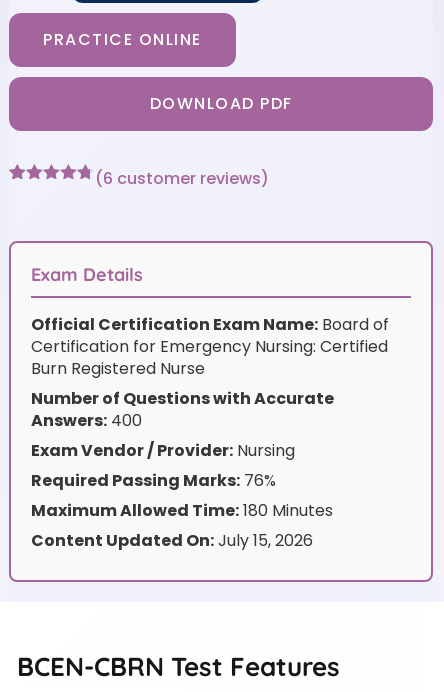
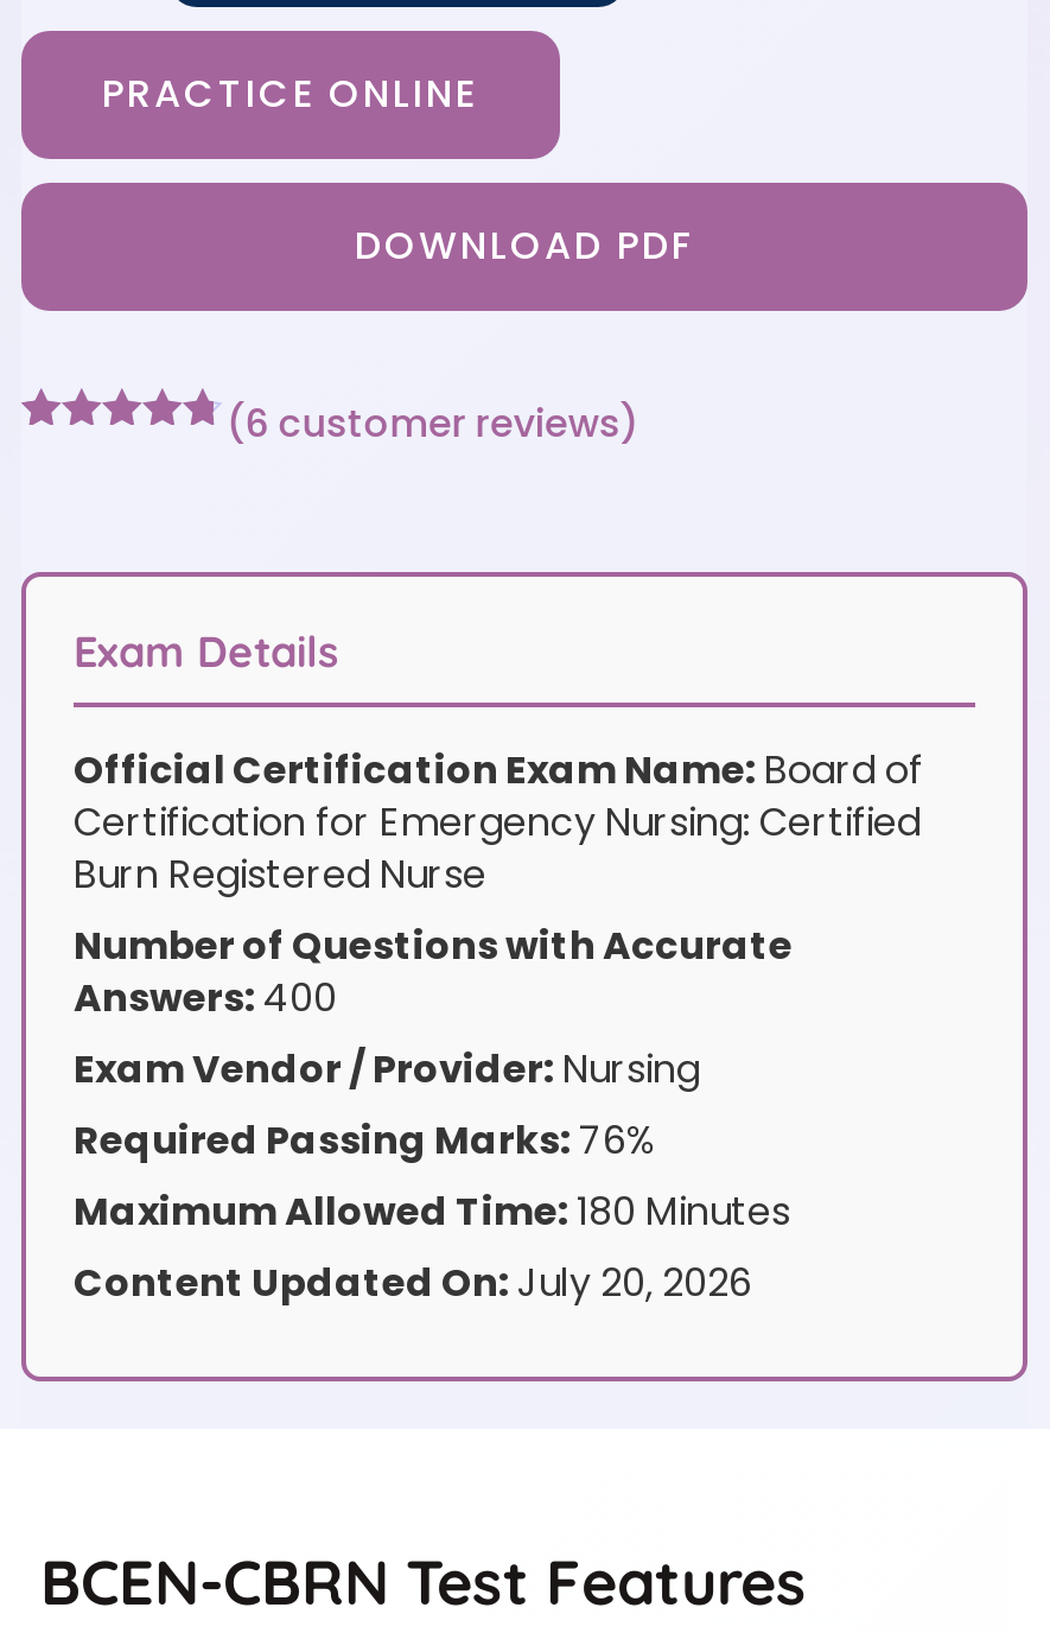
- Content Updated On: July 15, 2026
+ Content Updated On: July 20, 2026
